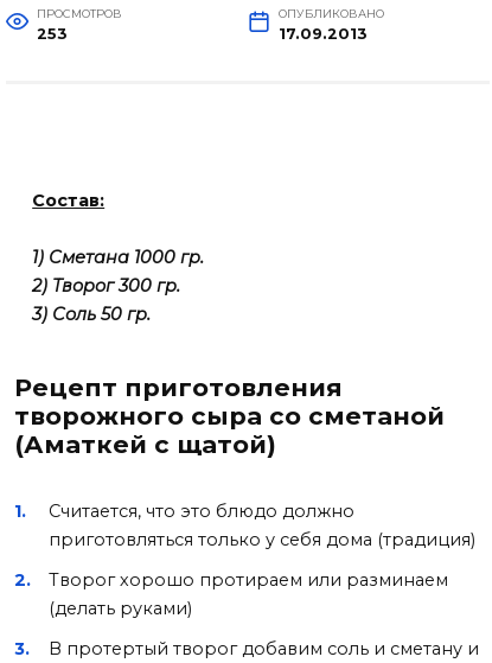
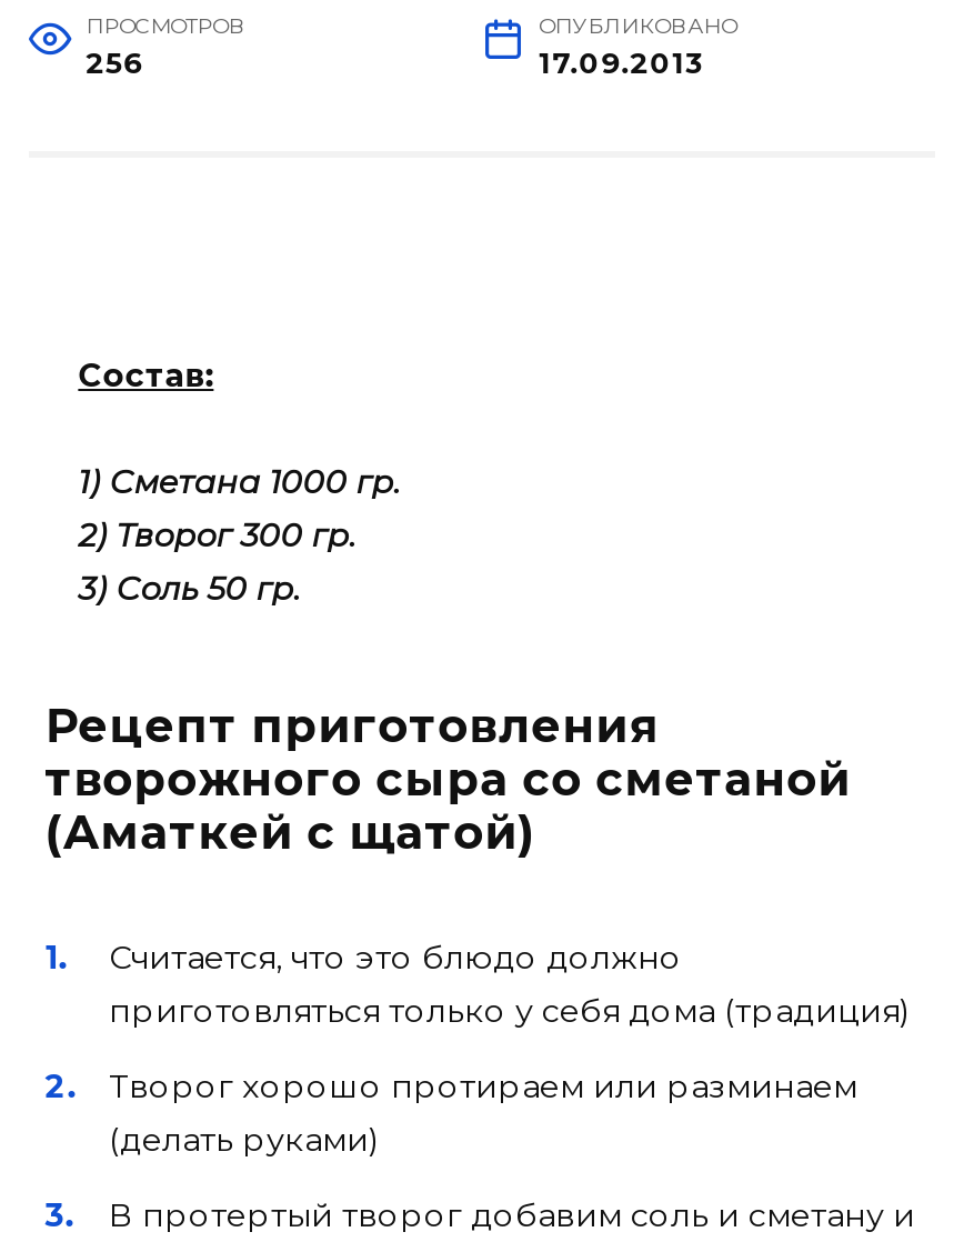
- 253
+ 256
